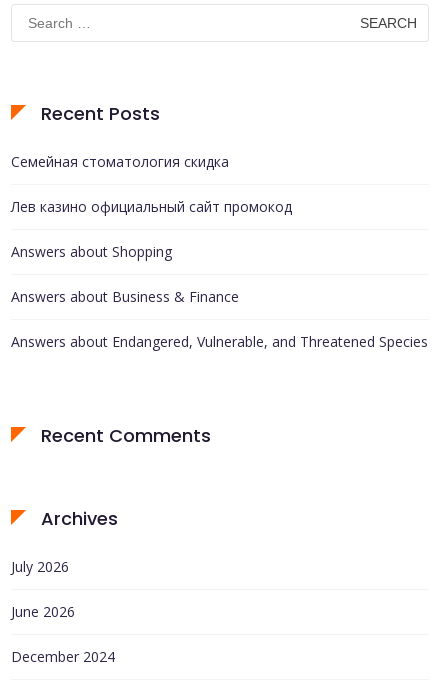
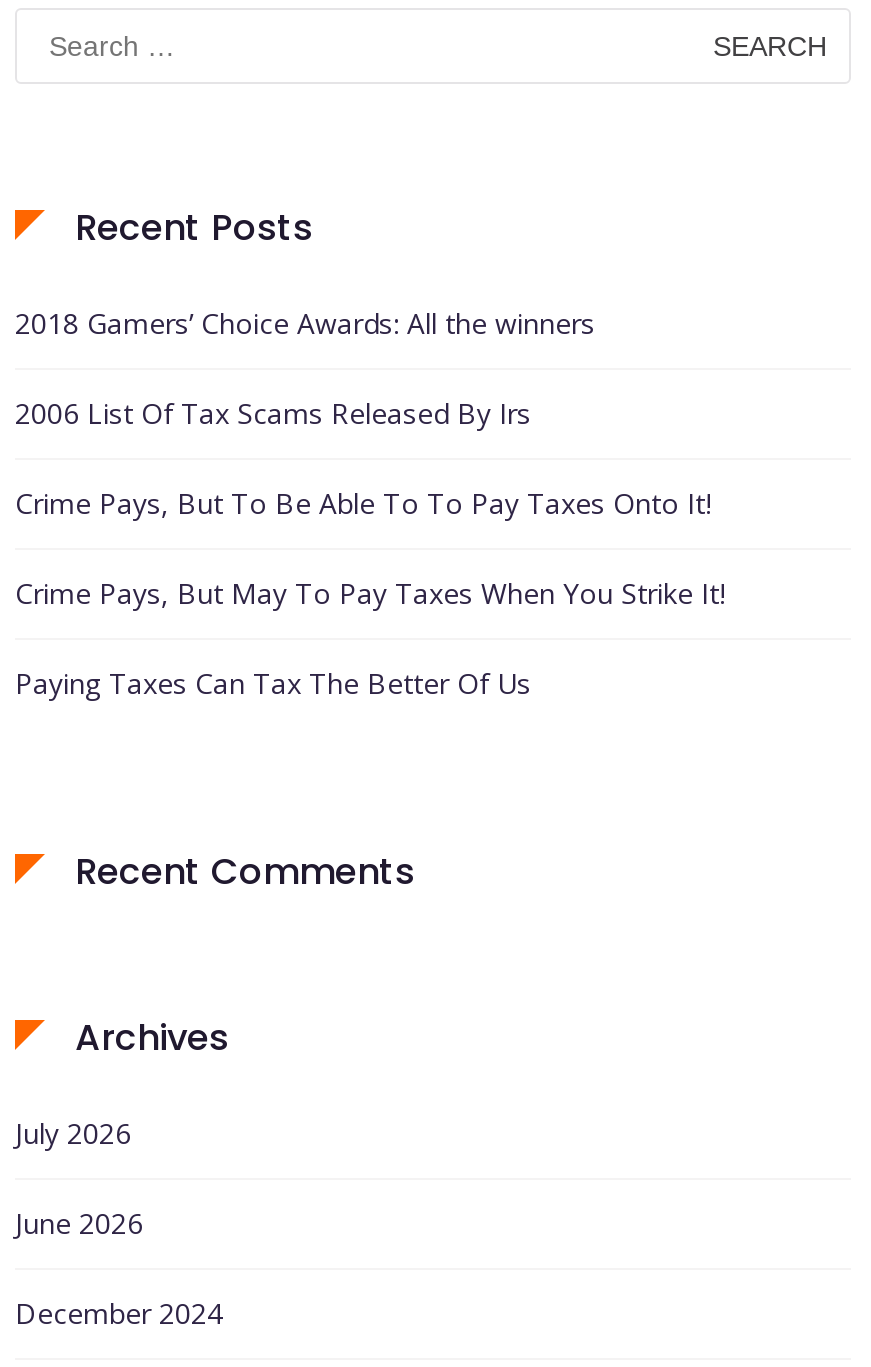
- Семейная стоматология скидка
+ 2018 Gamers’ Choice Awards: All the winners

- Лев казино официальный сайт промокод
+ 2006 List Of Tax Scams Released By Irs

- Answers about Shopping
+ Crime Pays, But To Be Able To To Pay Taxes Onto It!

- Answers about Business & Finance
+ Crime Pays, But May To Pay Taxes When You Strike It!

- Answers about Endangered, Vulnerable, and Threatened Species
+ Paying Taxes Can Tax The Better Of Us
